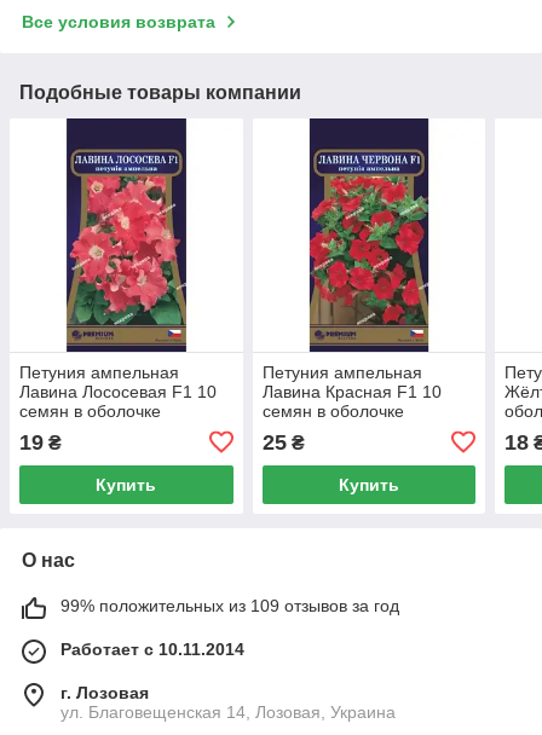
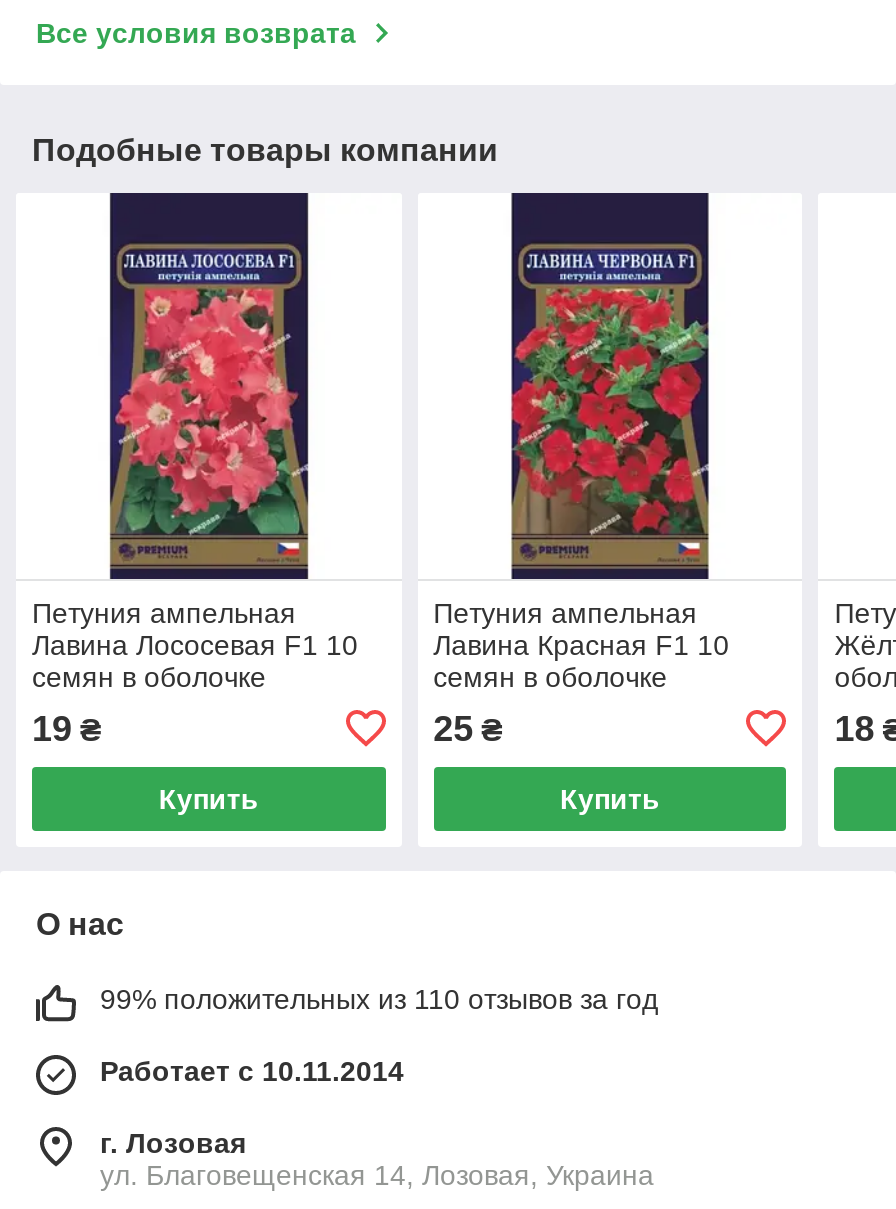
- 99% положительных из 109 отзывов за год
+ 99% положительных из 110 отзывов за год
